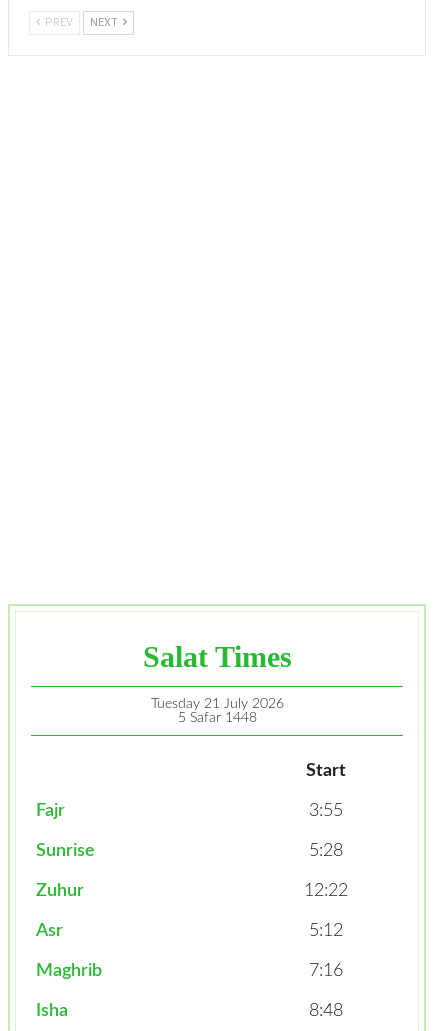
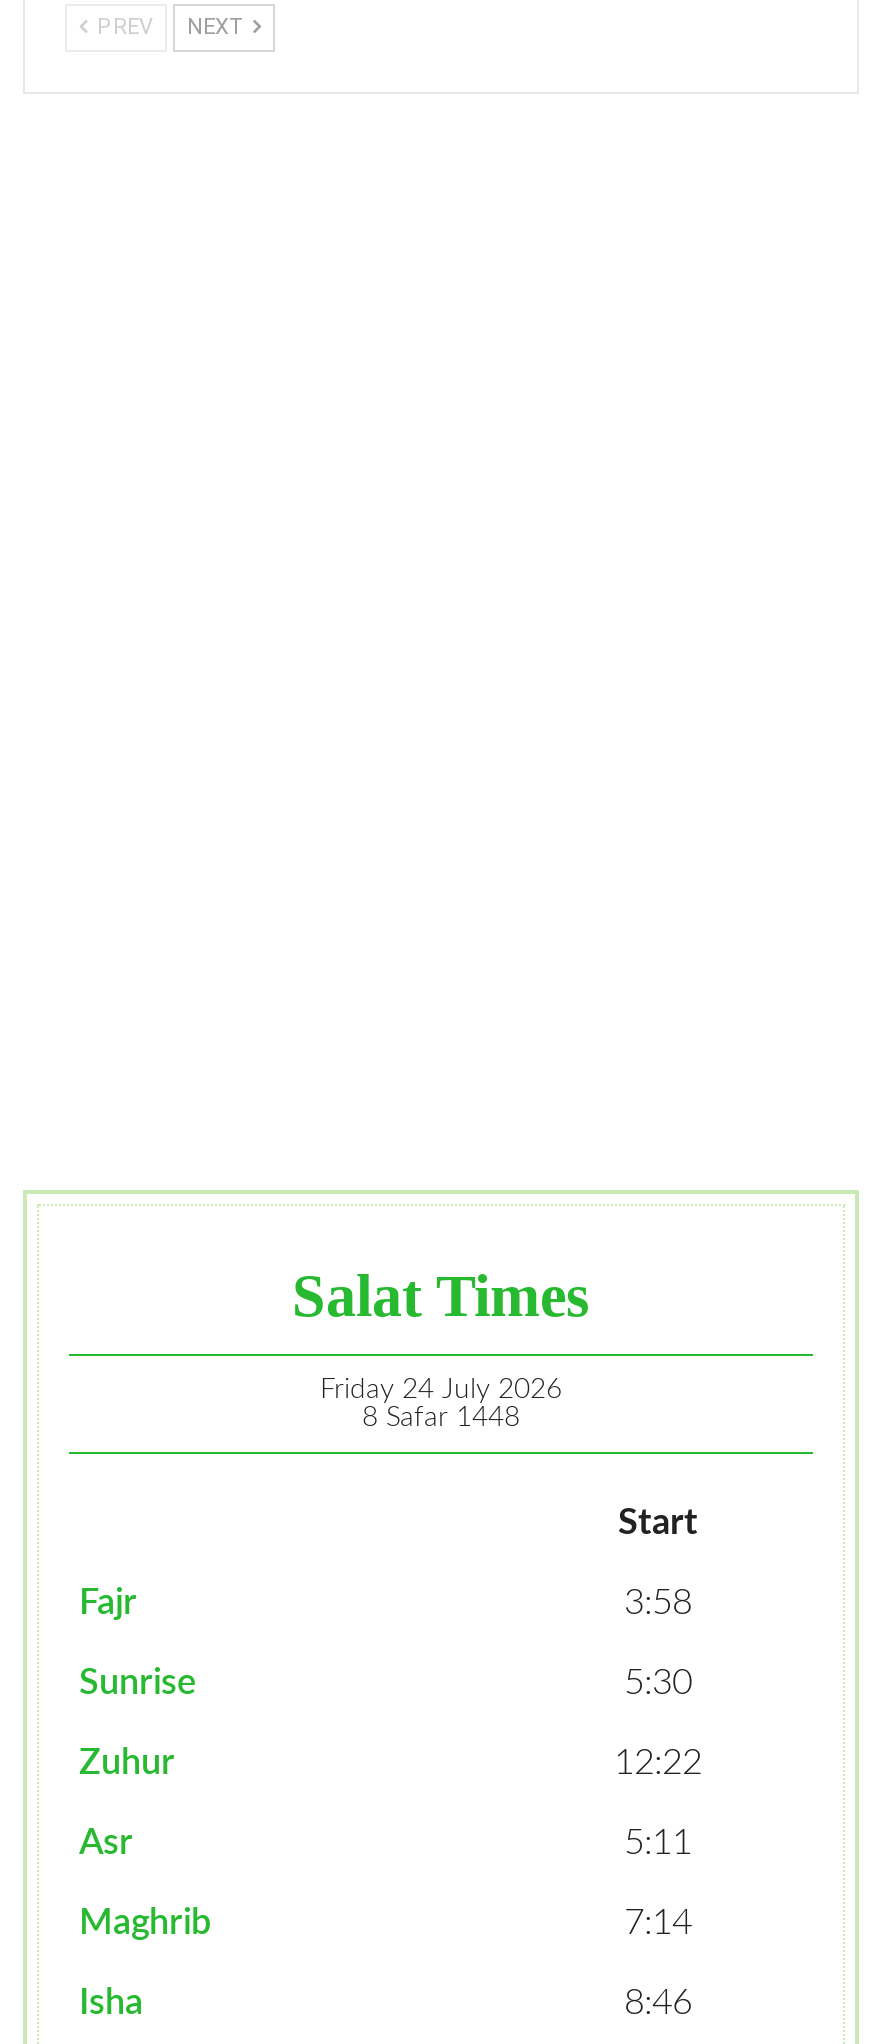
- Tuesday 21 July 2026
+ Friday 24 July 2026

- 5 Safar 1448
+ 8 Safar 1448

- 3:55
+ 3:58

- 5:28
+ 5:30

- 5:12
+ 5:11

- 7:16
+ 7:14

- 8:48
+ 8:46
